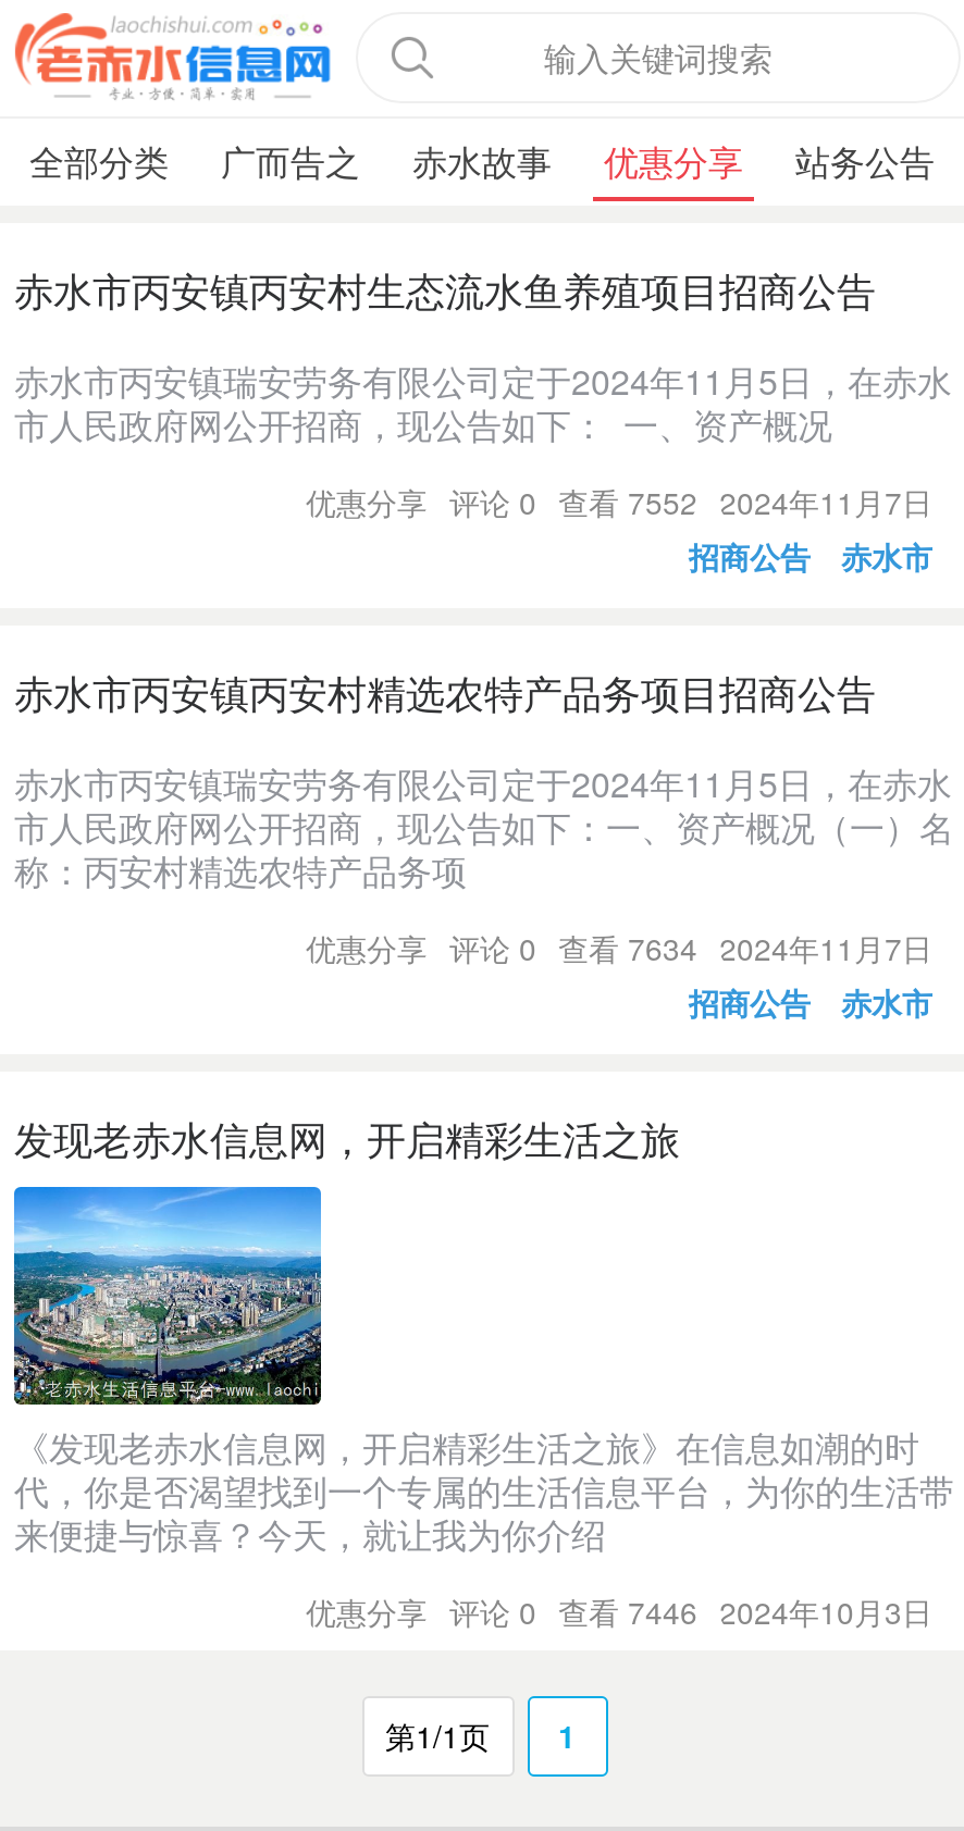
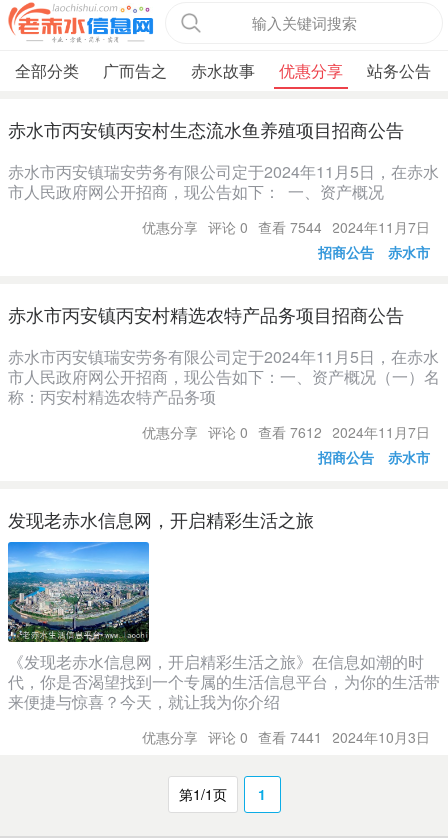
- 优惠分享 评论 0 查看 7552 2024年11月7日
+ 优惠分享 评论 0 查看 7544 2024年11月7日

- 优惠分享 评论 0 查看 7634 2024年11月7日
+ 优惠分享 评论 0 查看 7612 2024年11月7日

- 优惠分享 评论 0 查看 7446 2024年10月3日
+ 优惠分享 评论 0 查看 7441 2024年10月3日
